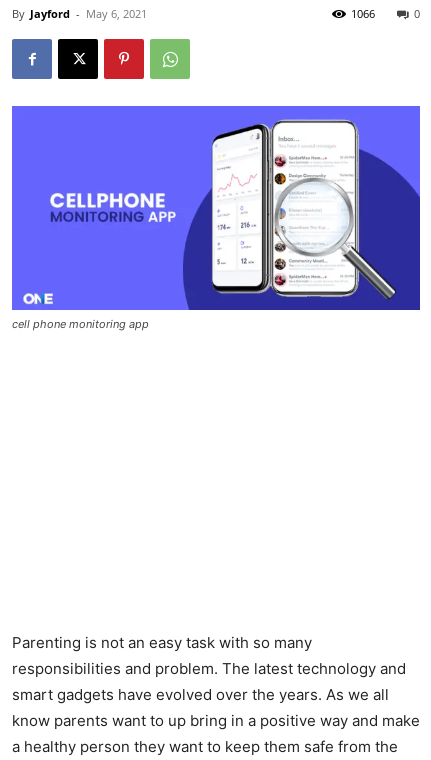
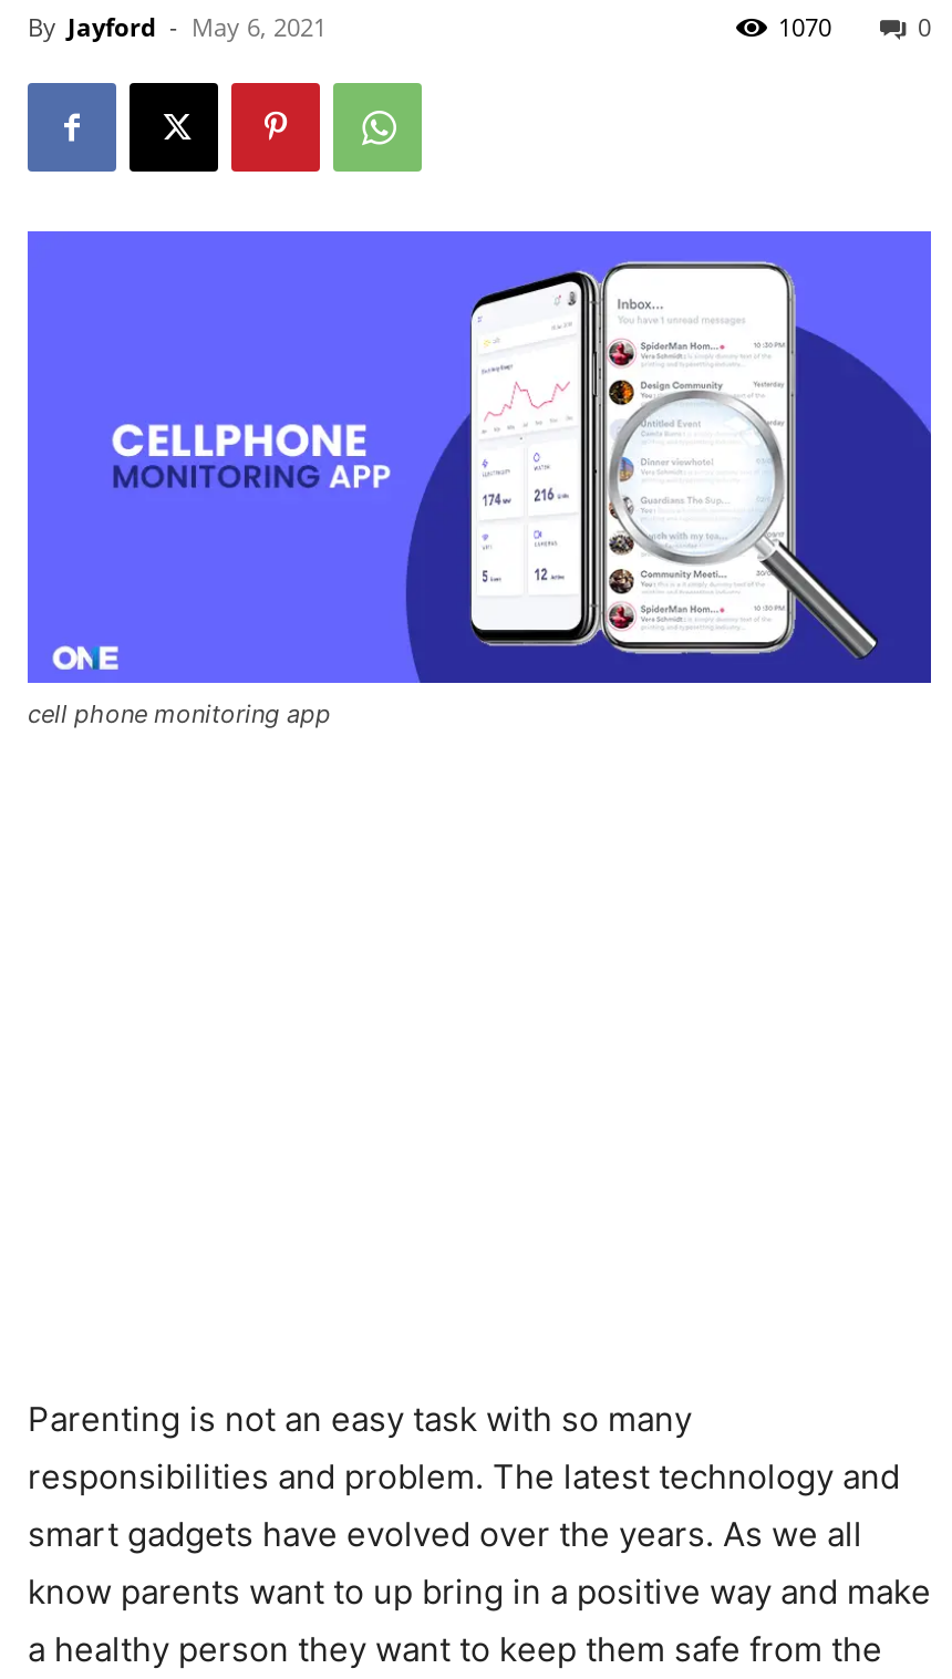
- 1066
+ 1070
